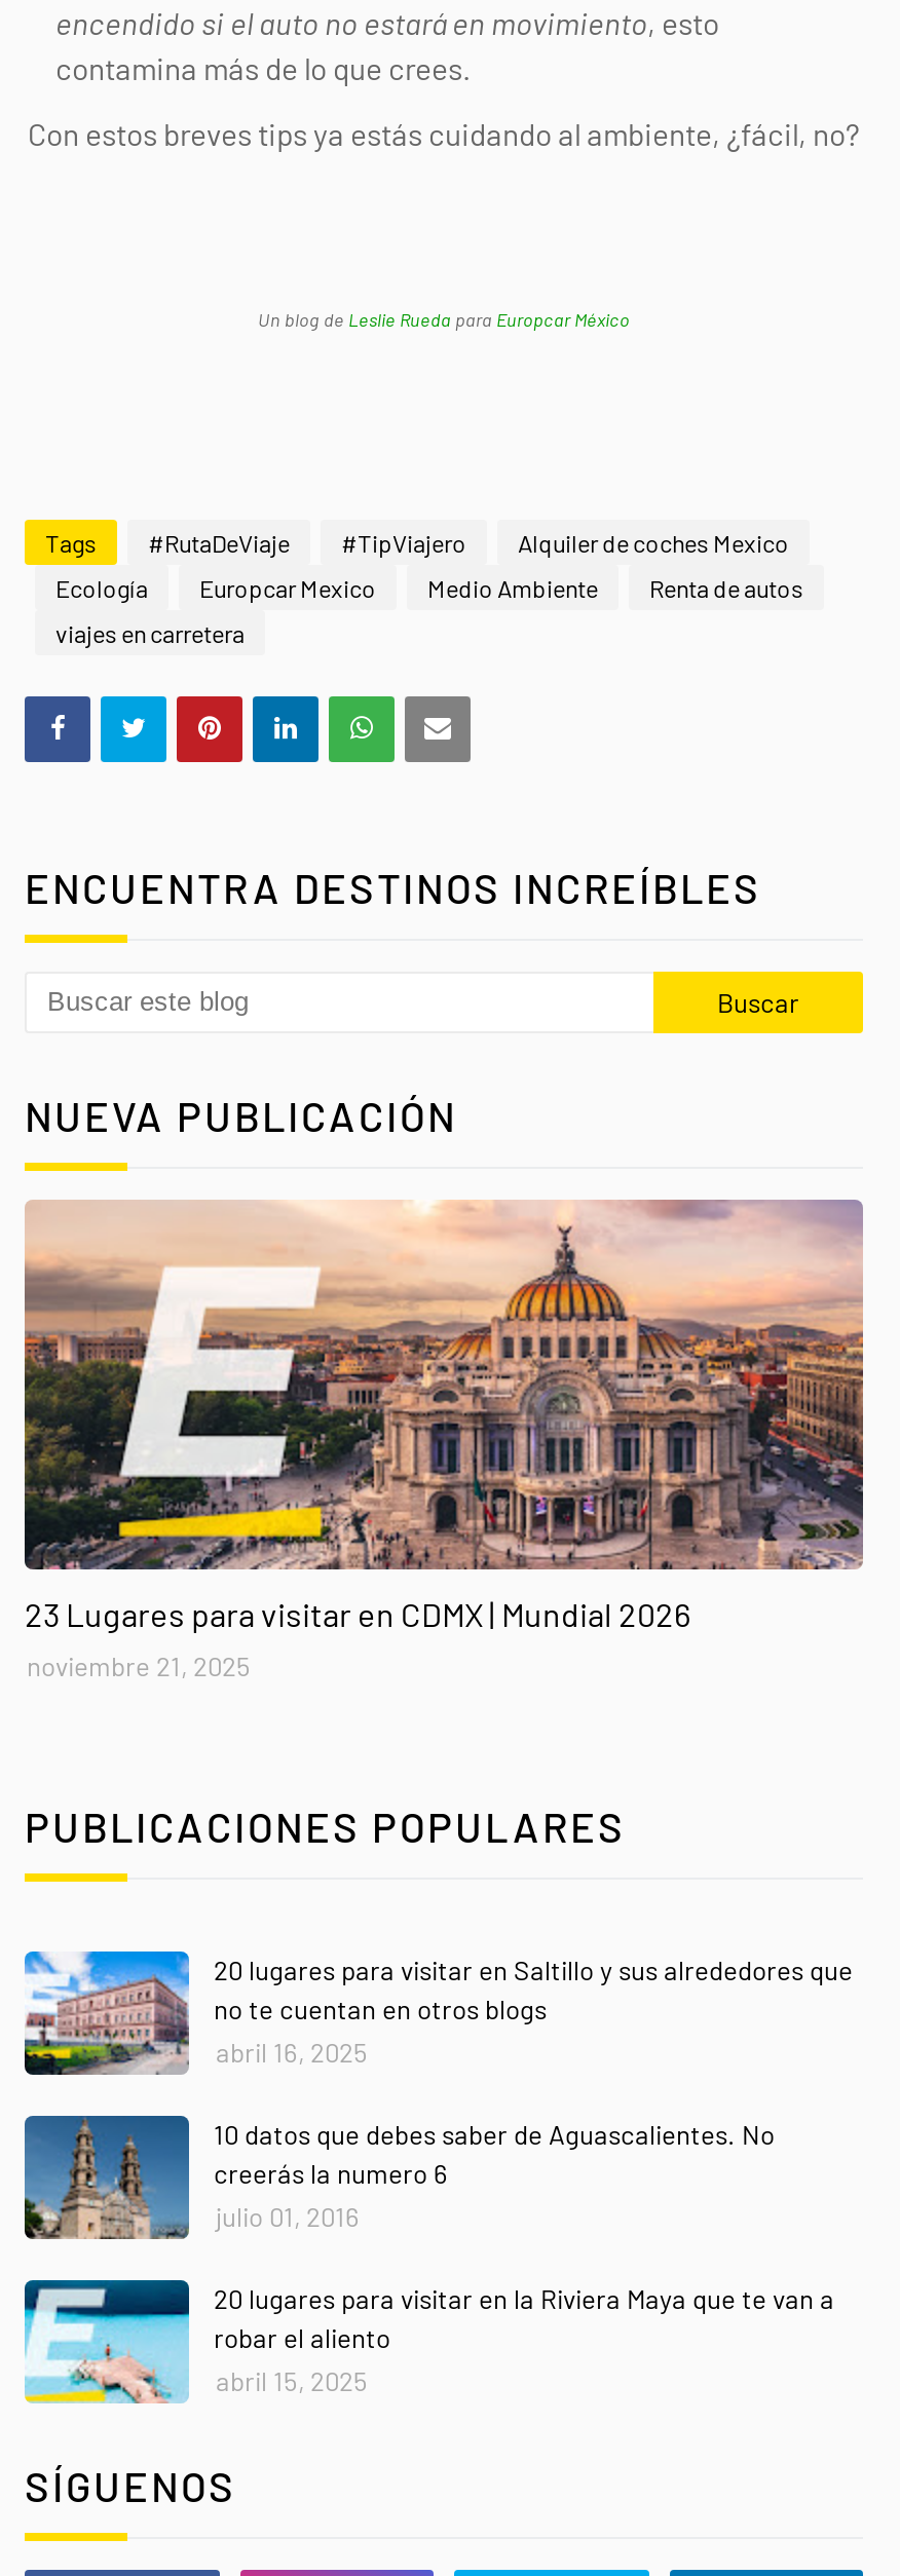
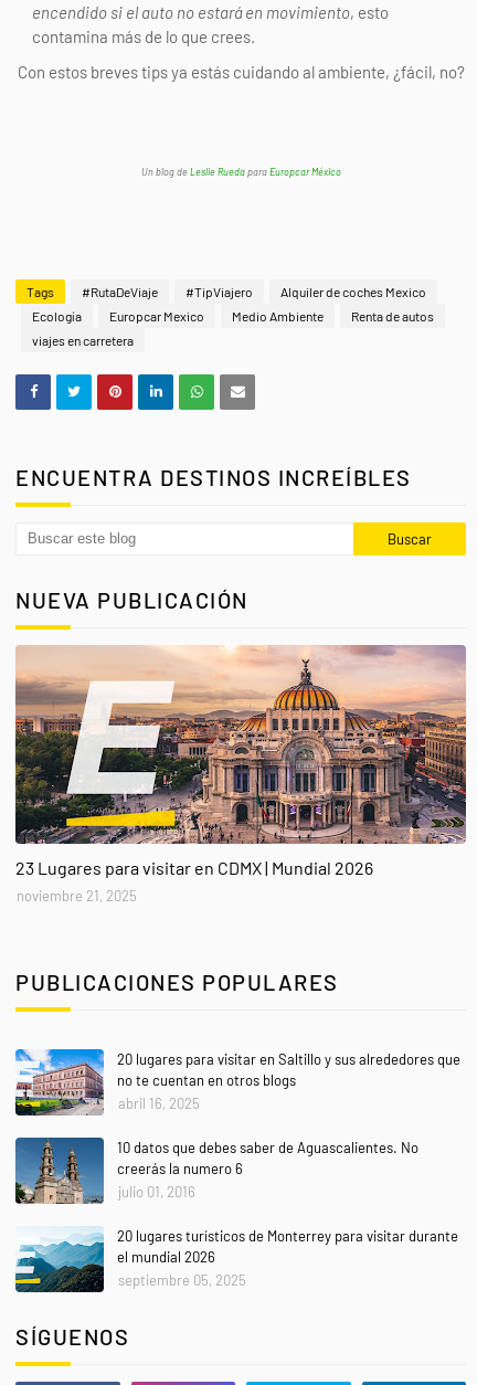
- [image]
- 20 lugares para visitar en la Riviera Maya que te van a
- robar el aliento
- abril 15, 2025
+ [image]
+ 20 lugares turísticos de Monterrey para visitar durante
+ el mundial 2026
+ septiembre 05, 2025
